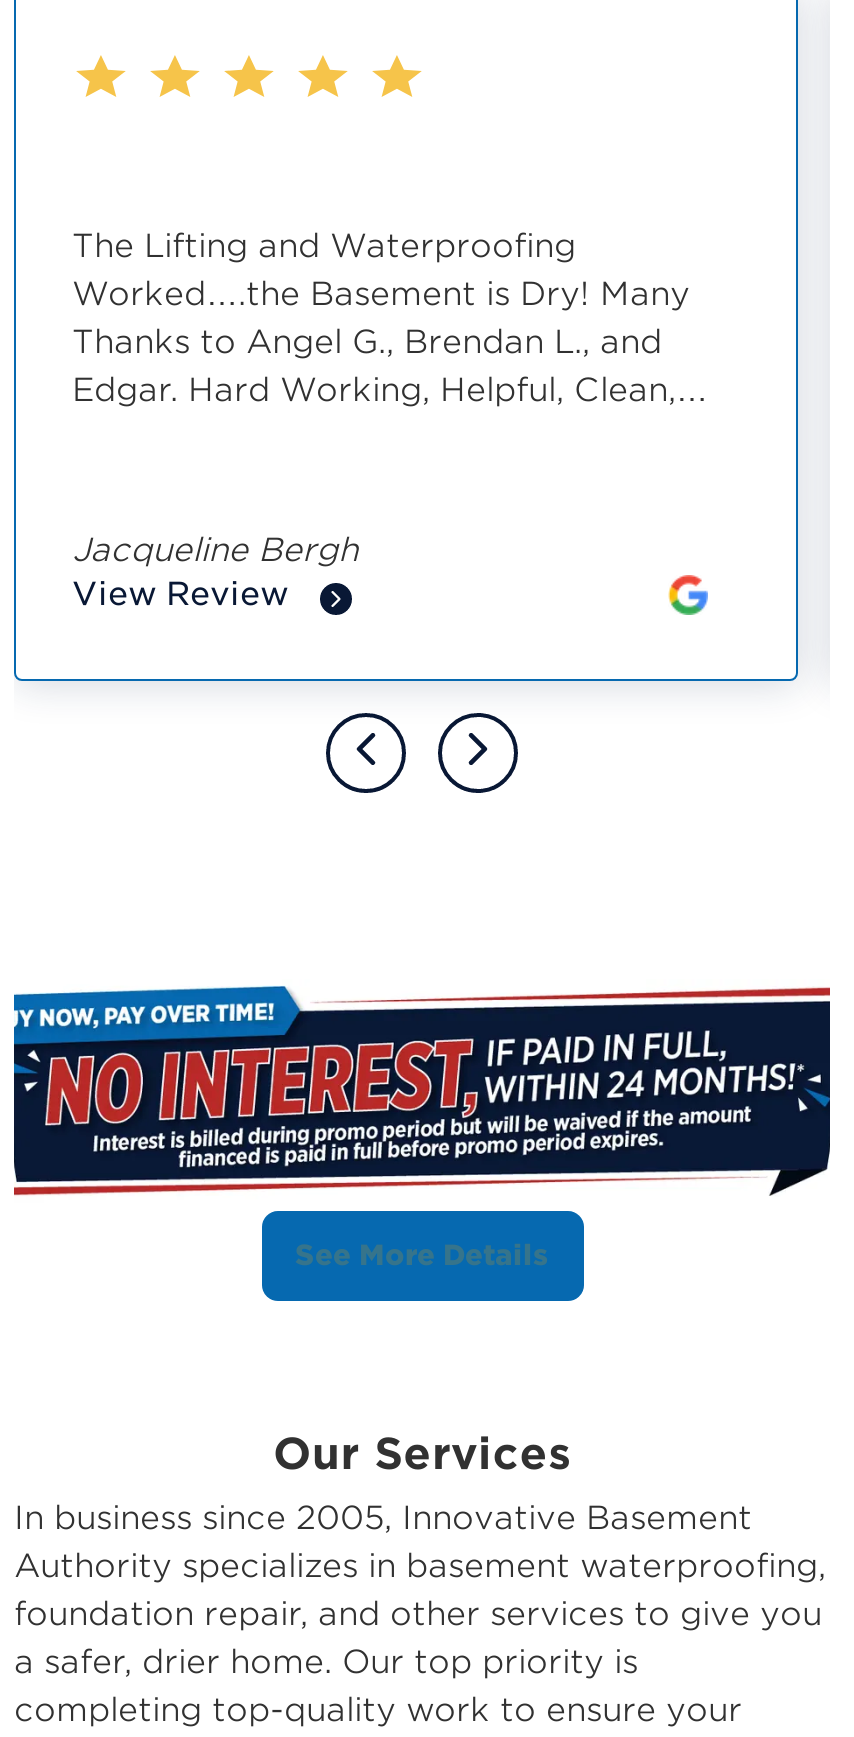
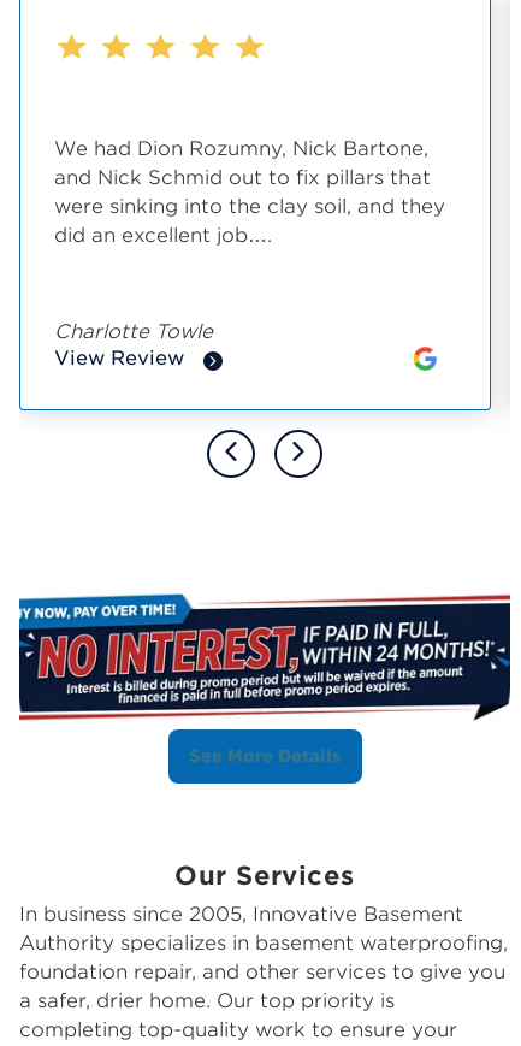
- The Lifting and Waterproofing
- Worked….the Basement is Dry! Many
- Thanks to Angel G., Brendan L., and
- Edgar. Hard Working, Helpful, Clean,…
+ We had Dion Rozumny, Nick Bartone,
+ and Nick Schmid out to fix pillars that
+ were sinking into the clay soil, and they
+ did an excellent job….

- Jacqueline Bergh
+ Charlotte Towle
